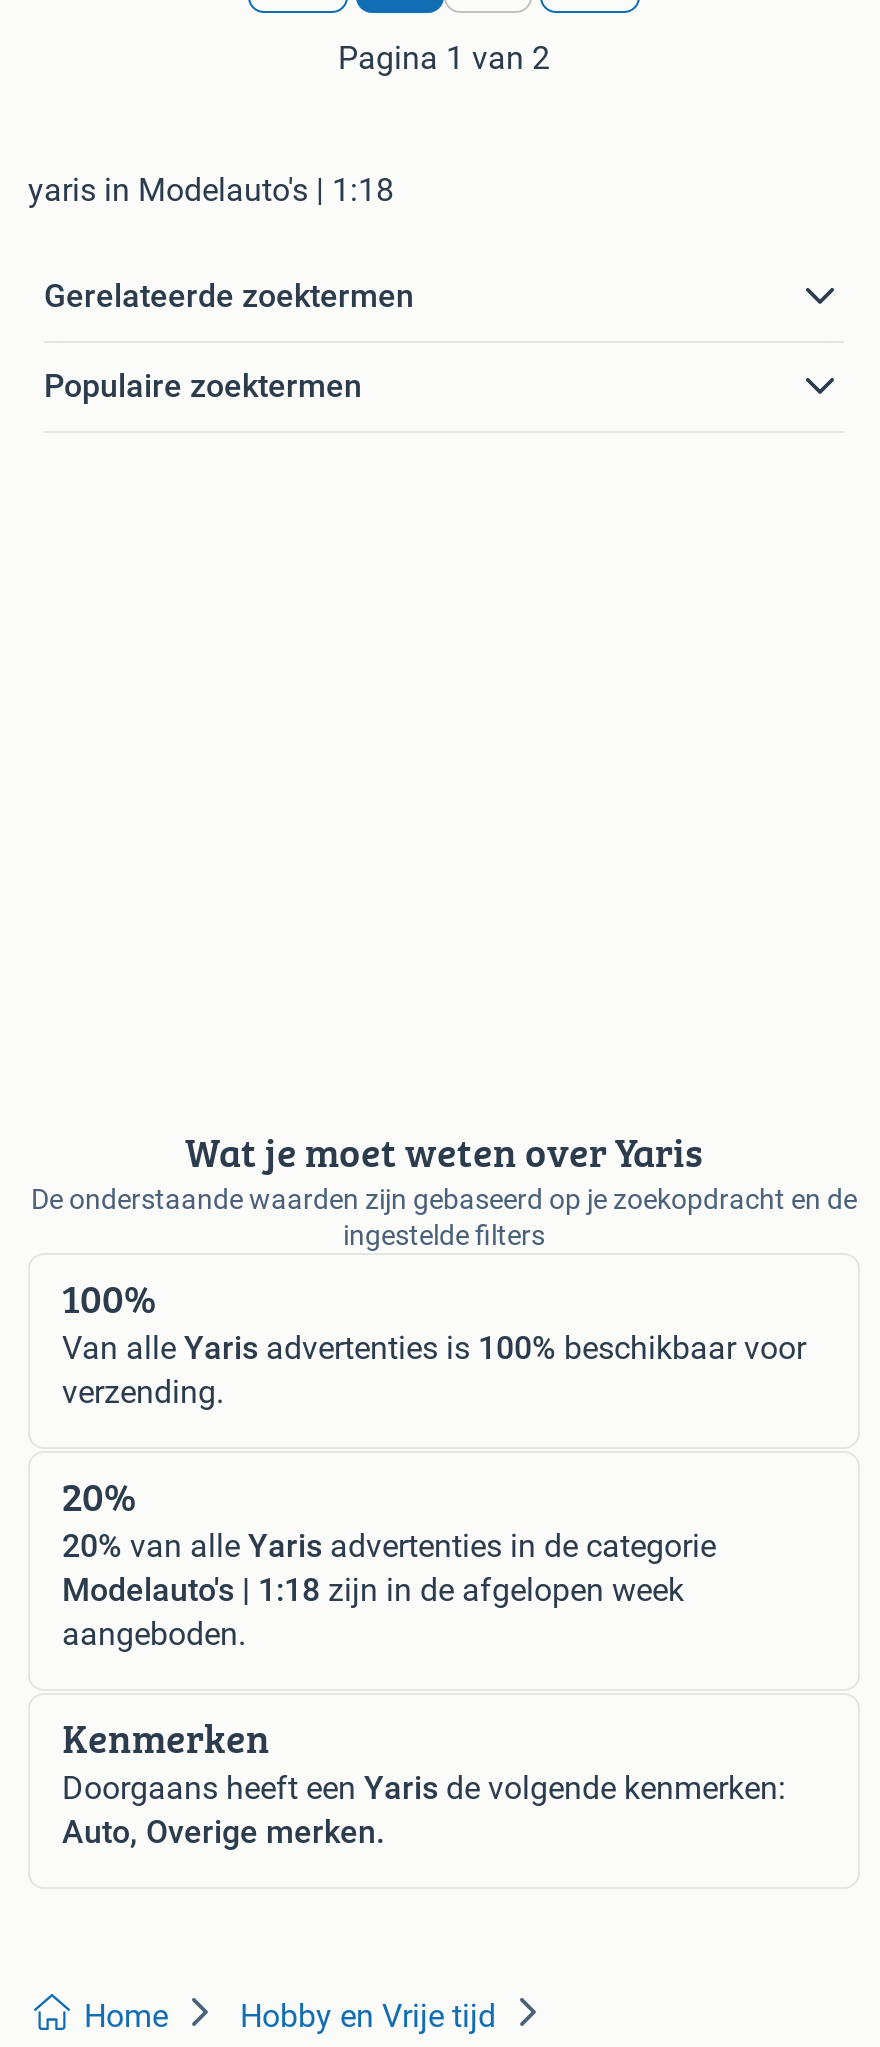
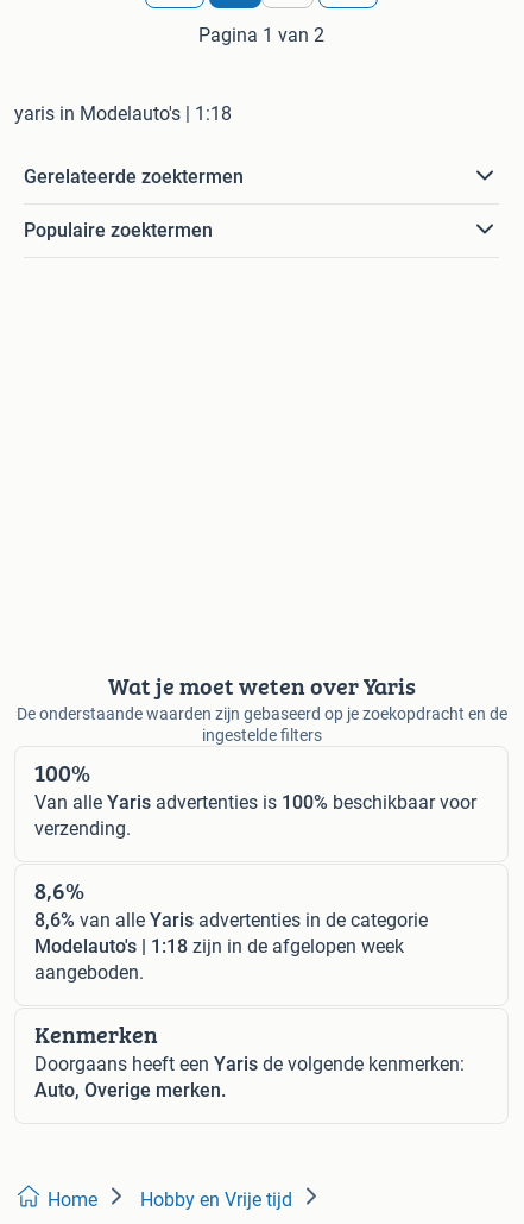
- 20%
+ 8,6%

- 20% van alle Yaris advertenties in de categorie
+ 8,6% van alle Yaris advertenties in de categorie
